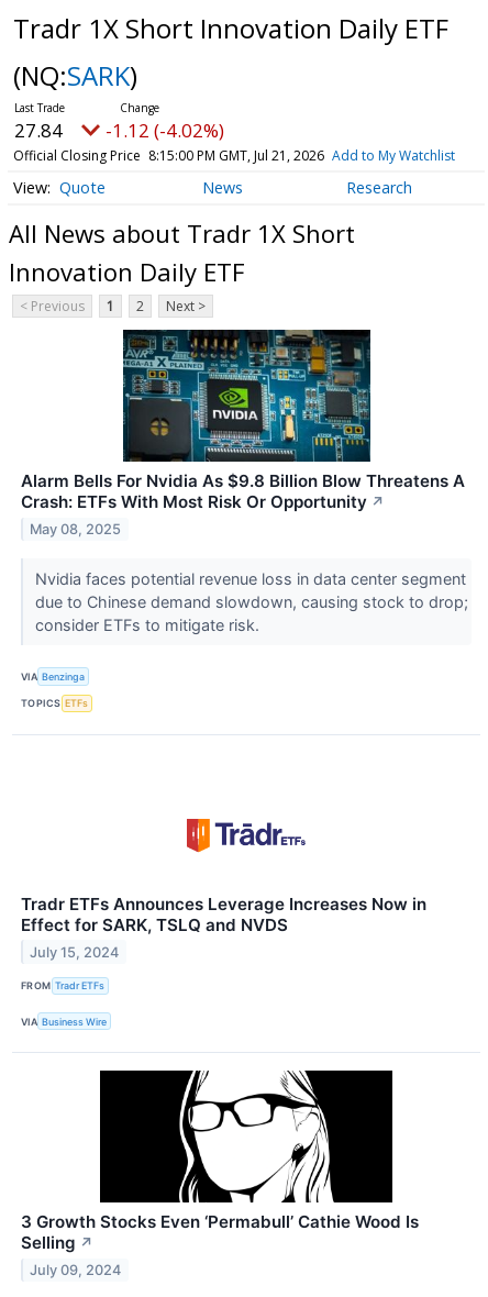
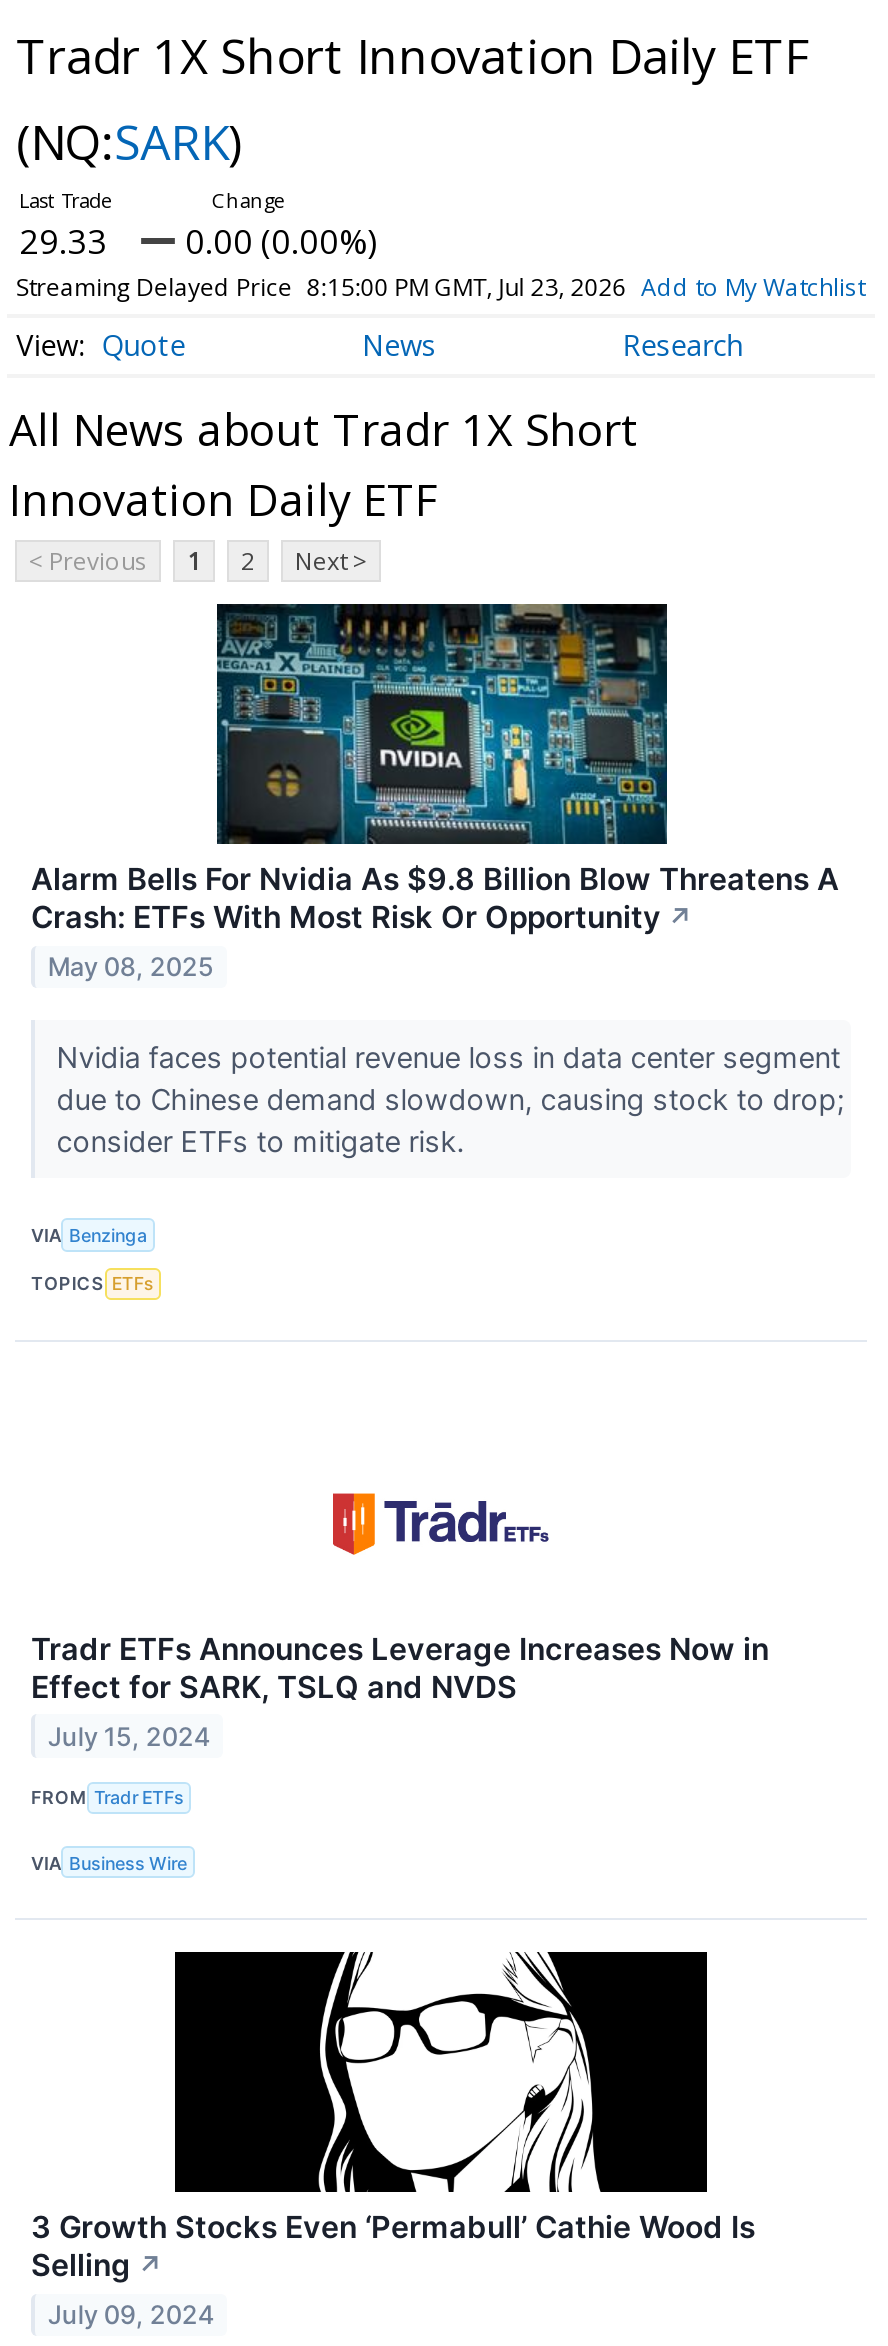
- 27.84
+ 29.33

- -1.12 (-4.02%)
+ 0.00 (0.00%)

- Official Closing Price 8:15:00 PM GMT, Jul 21, 2026 Add to My Watchlist
+ Streaming Delayed Price 8:15:00 PM GMT, Jul 23, 2026 Add to My Watchlist
